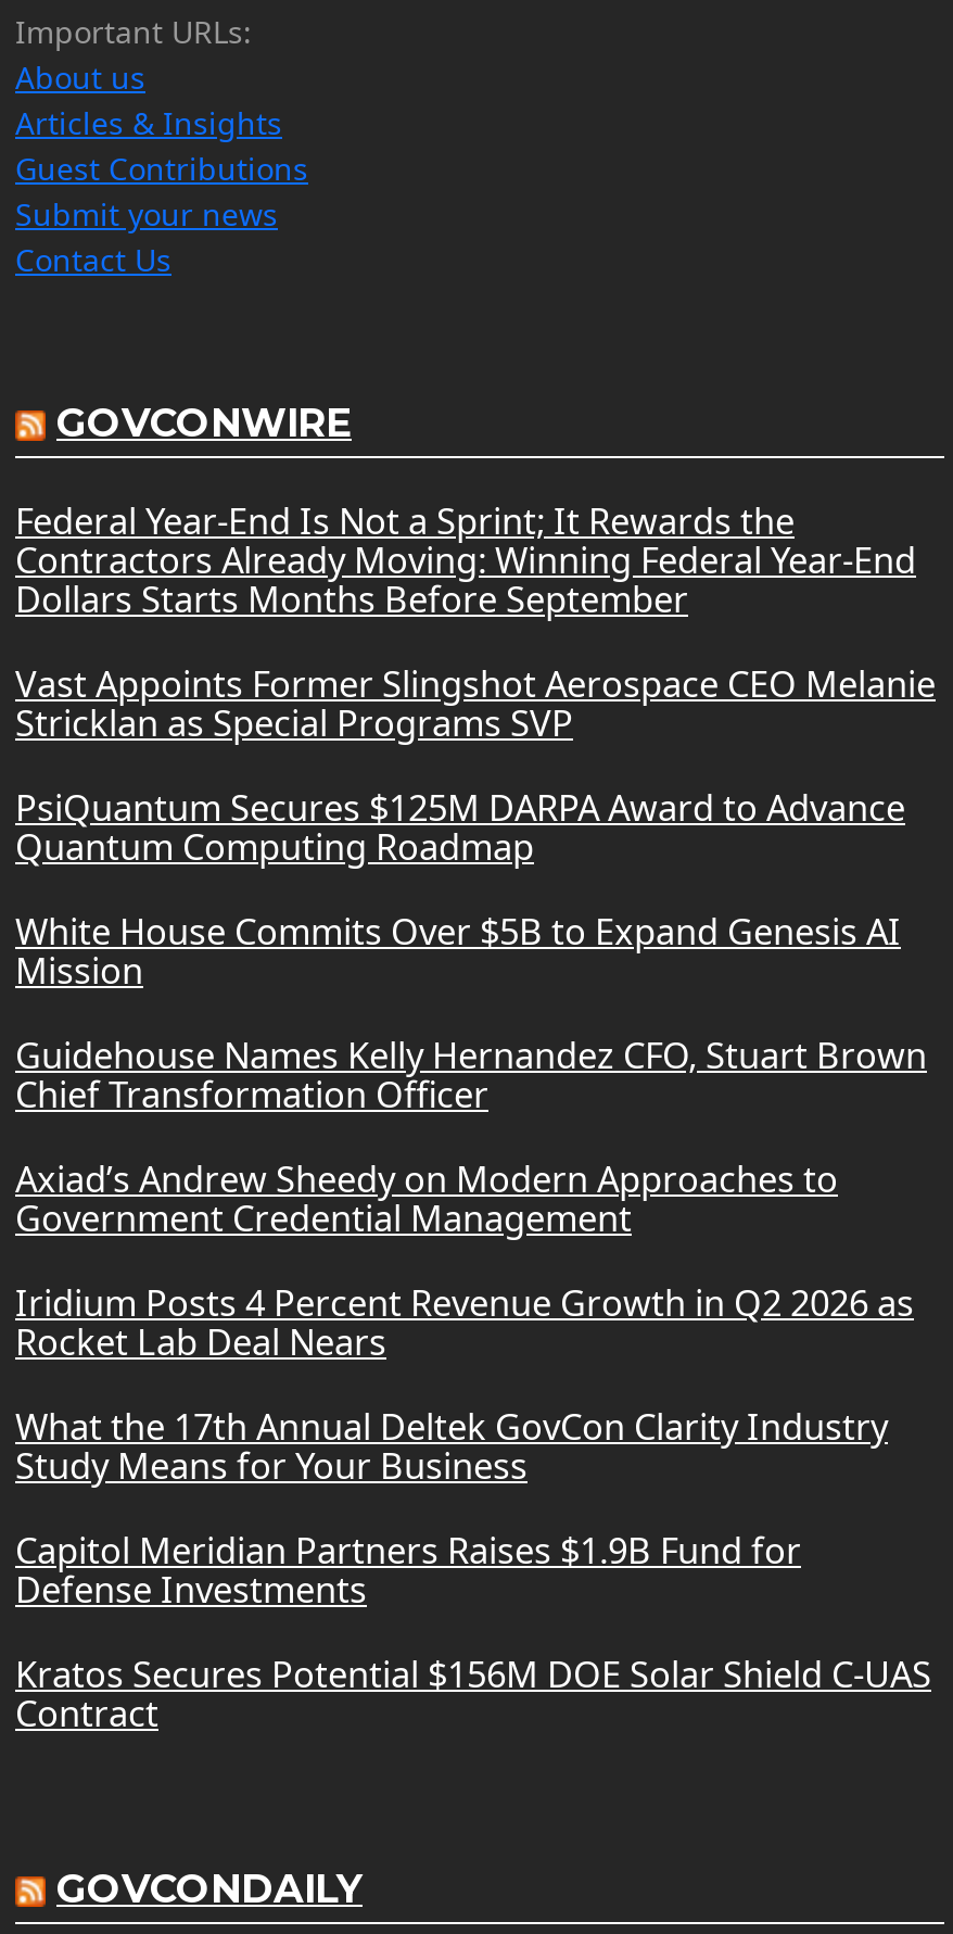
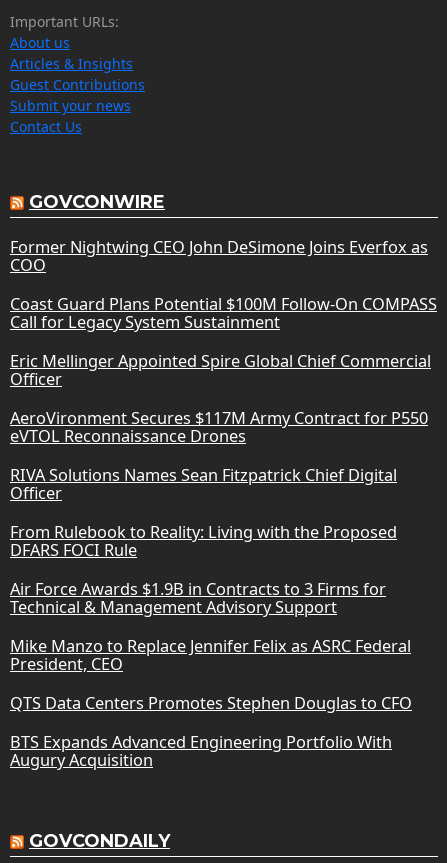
- Federal Year-End Is Not a Sprint; It Rewards the
- Contractors Already Moving: Winning Federal Year-End
- Dollars Starts Months Before September
+ Former Nightwing CEO John DeSimone Joins Everfox as
+ COO

- Vast Appoints Former Slingshot Aerospace CEO Melanie
- Stricklan as Special Programs SVP
+ Coast Guard Plans Potential $100M Follow-On COMPASS
+ Call for Legacy System Sustainment

- PsiQuantum Secures $125M DARPA Award to Advance
- Quantum Computing Roadmap
+ Eric Mellinger Appointed Spire Global Chief Commercial
+ Officer

- White House Commits Over $5B to Expand Genesis AI
- Mission
+ AeroVironment Secures $117M Army Contract for P550
+ eVTOL Reconnaissance Drones

- Guidehouse Names Kelly Hernandez CFO, Stuart Brown
- Chief Transformation Officer
+ RIVA Solutions Names Sean Fitzpatrick Chief Digital
+ Officer

- Axiad’s Andrew Sheedy on Modern Approaches to
- Government Credential Management
+ From Rulebook to Reality: Living with the Proposed
+ DFARS FOCI Rule

- Iridium Posts 4 Percent Revenue Growth in Q2 2026 as
- Rocket Lab Deal Nears
+ Air Force Awards $1.9B in Contracts to 3 Firms for
+ Technical & Management Advisory Support

- What the 17th Annual Deltek GovCon Clarity Industry
- Study Means for Your Business
+ Mike Manzo to Replace Jennifer Felix as ASRC Federal
+ President, CEO

- Capitol Meridian Partners Raises $1.9B Fund for
- Defense Investments
+ QTS Data Centers Promotes Stephen Douglas to CFO

- Kratos Secures Potential $156M DOE Solar Shield C-UAS
- Contract
+ BTS Expands Advanced Engineering Portfolio With
+ Augury Acquisition
